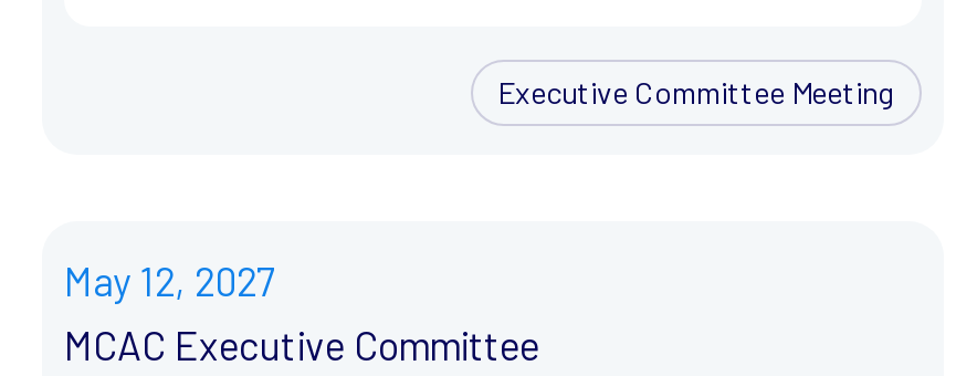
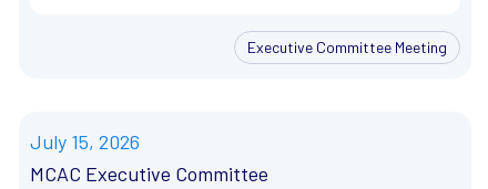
- May 12, 2027
+ July 15, 2026
